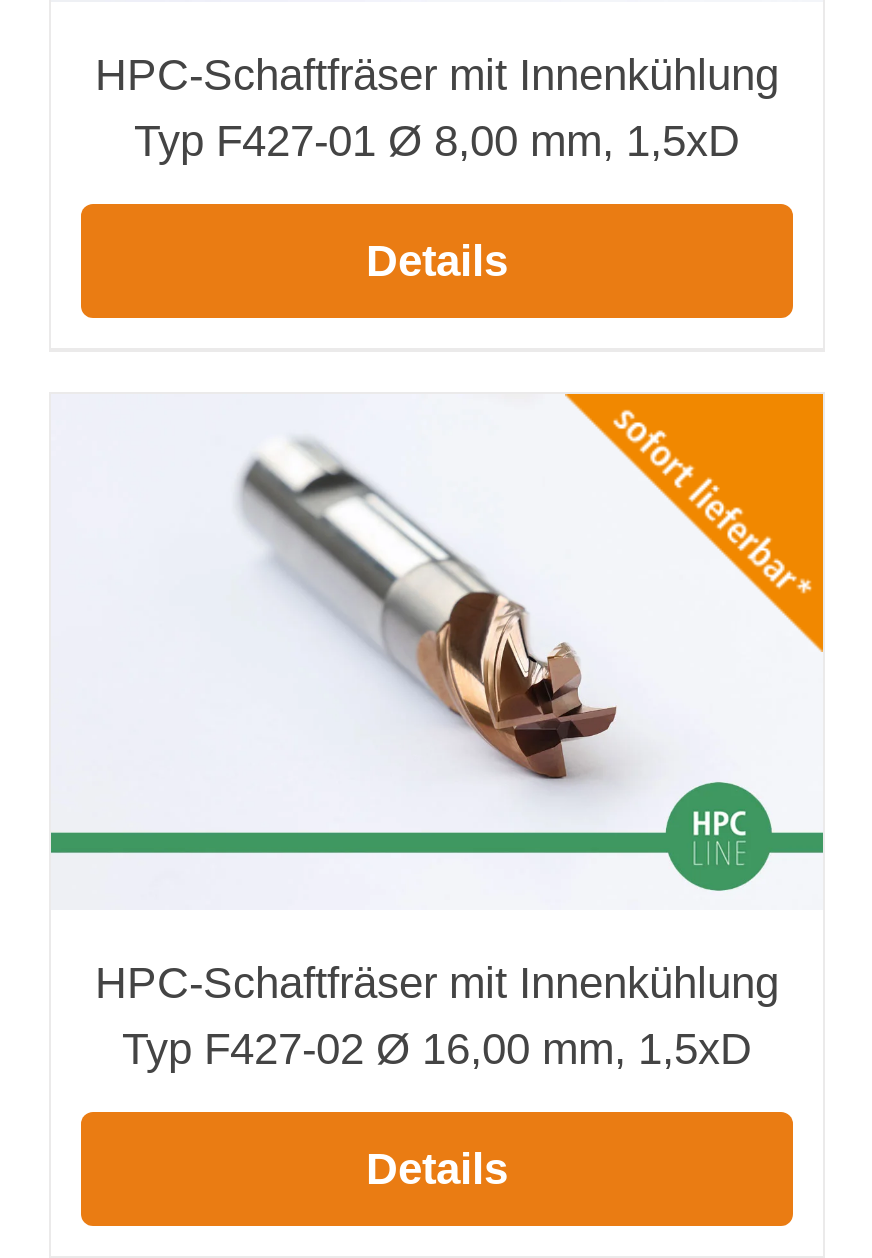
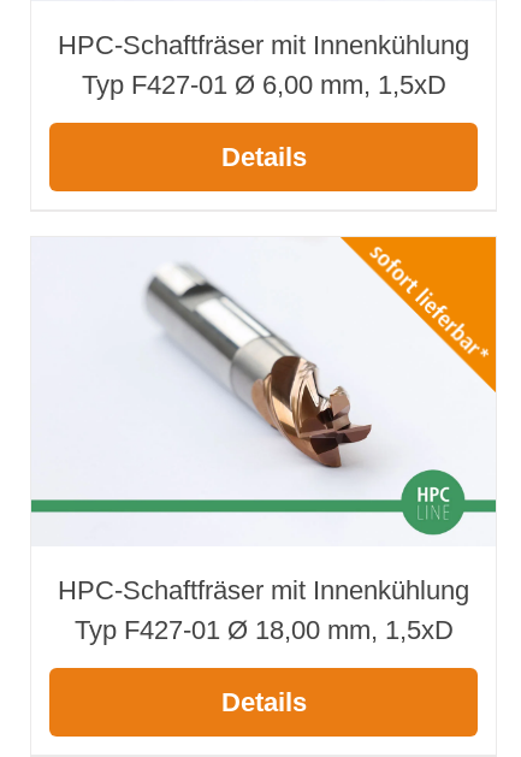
- Typ F427-01 Ø 8,00 mm, 1,5xD
+ Typ F427-01 Ø 6,00 mm, 1,5xD

- Typ F427-02 Ø 16,00 mm, 1,5xD
+ Typ F427-01 Ø 18,00 mm, 1,5xD
